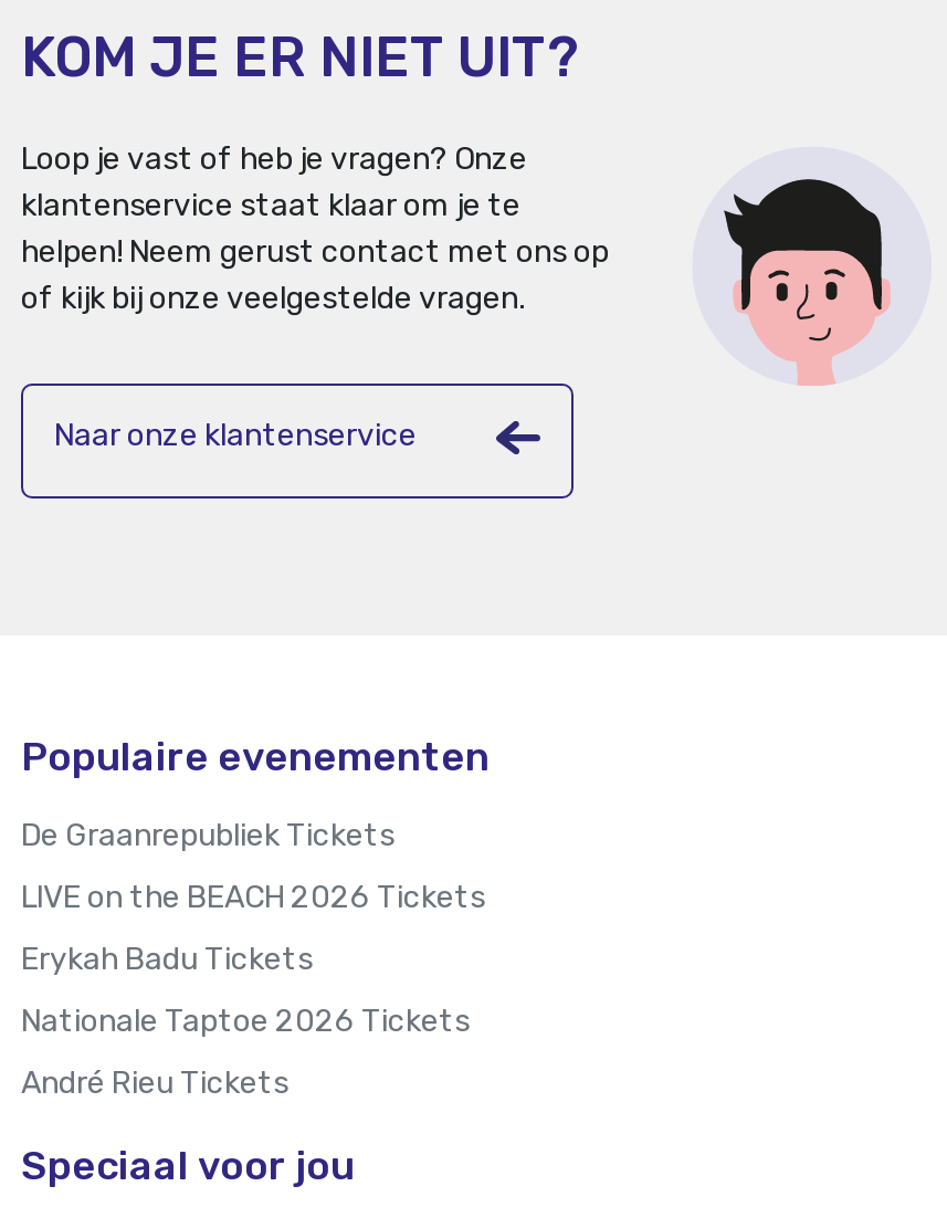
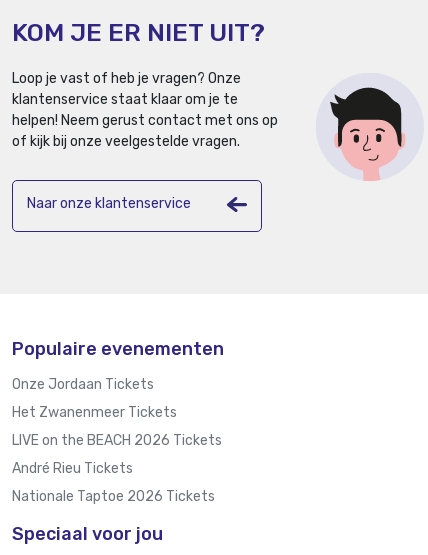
- De Graanrepubliek Tickets
+ Onze Jordaan Tickets
+ Het Zwanenmeer Tickets

moved down: LIVE on the BEACH 2026 Tickets

- Erykah Badu Tickets

moved down: Nationale Taptoe 2026 Tickets

moved up: André Rieu Tickets
